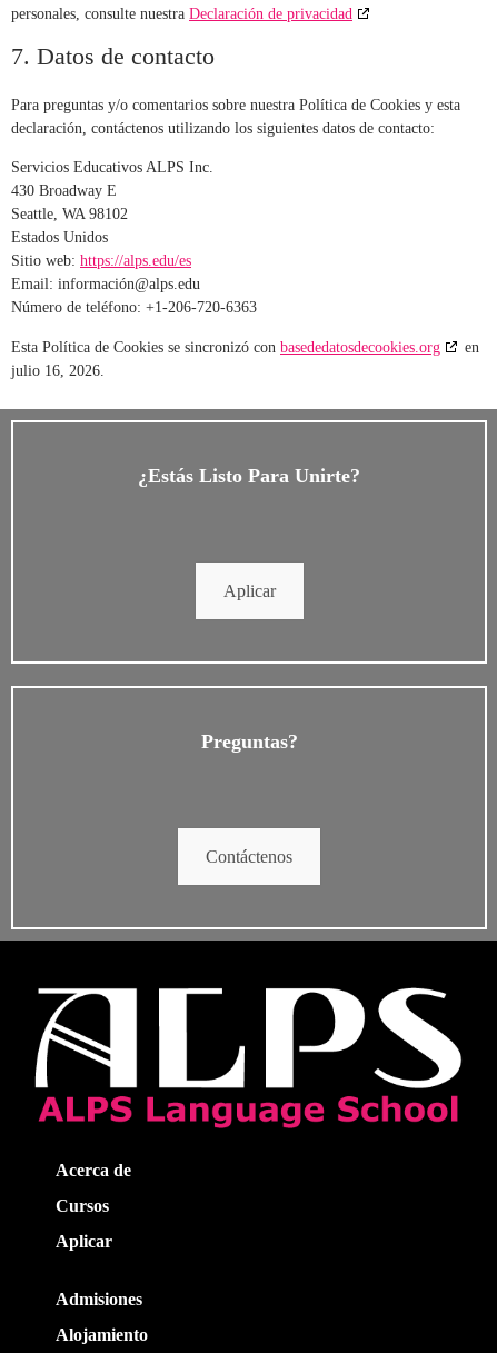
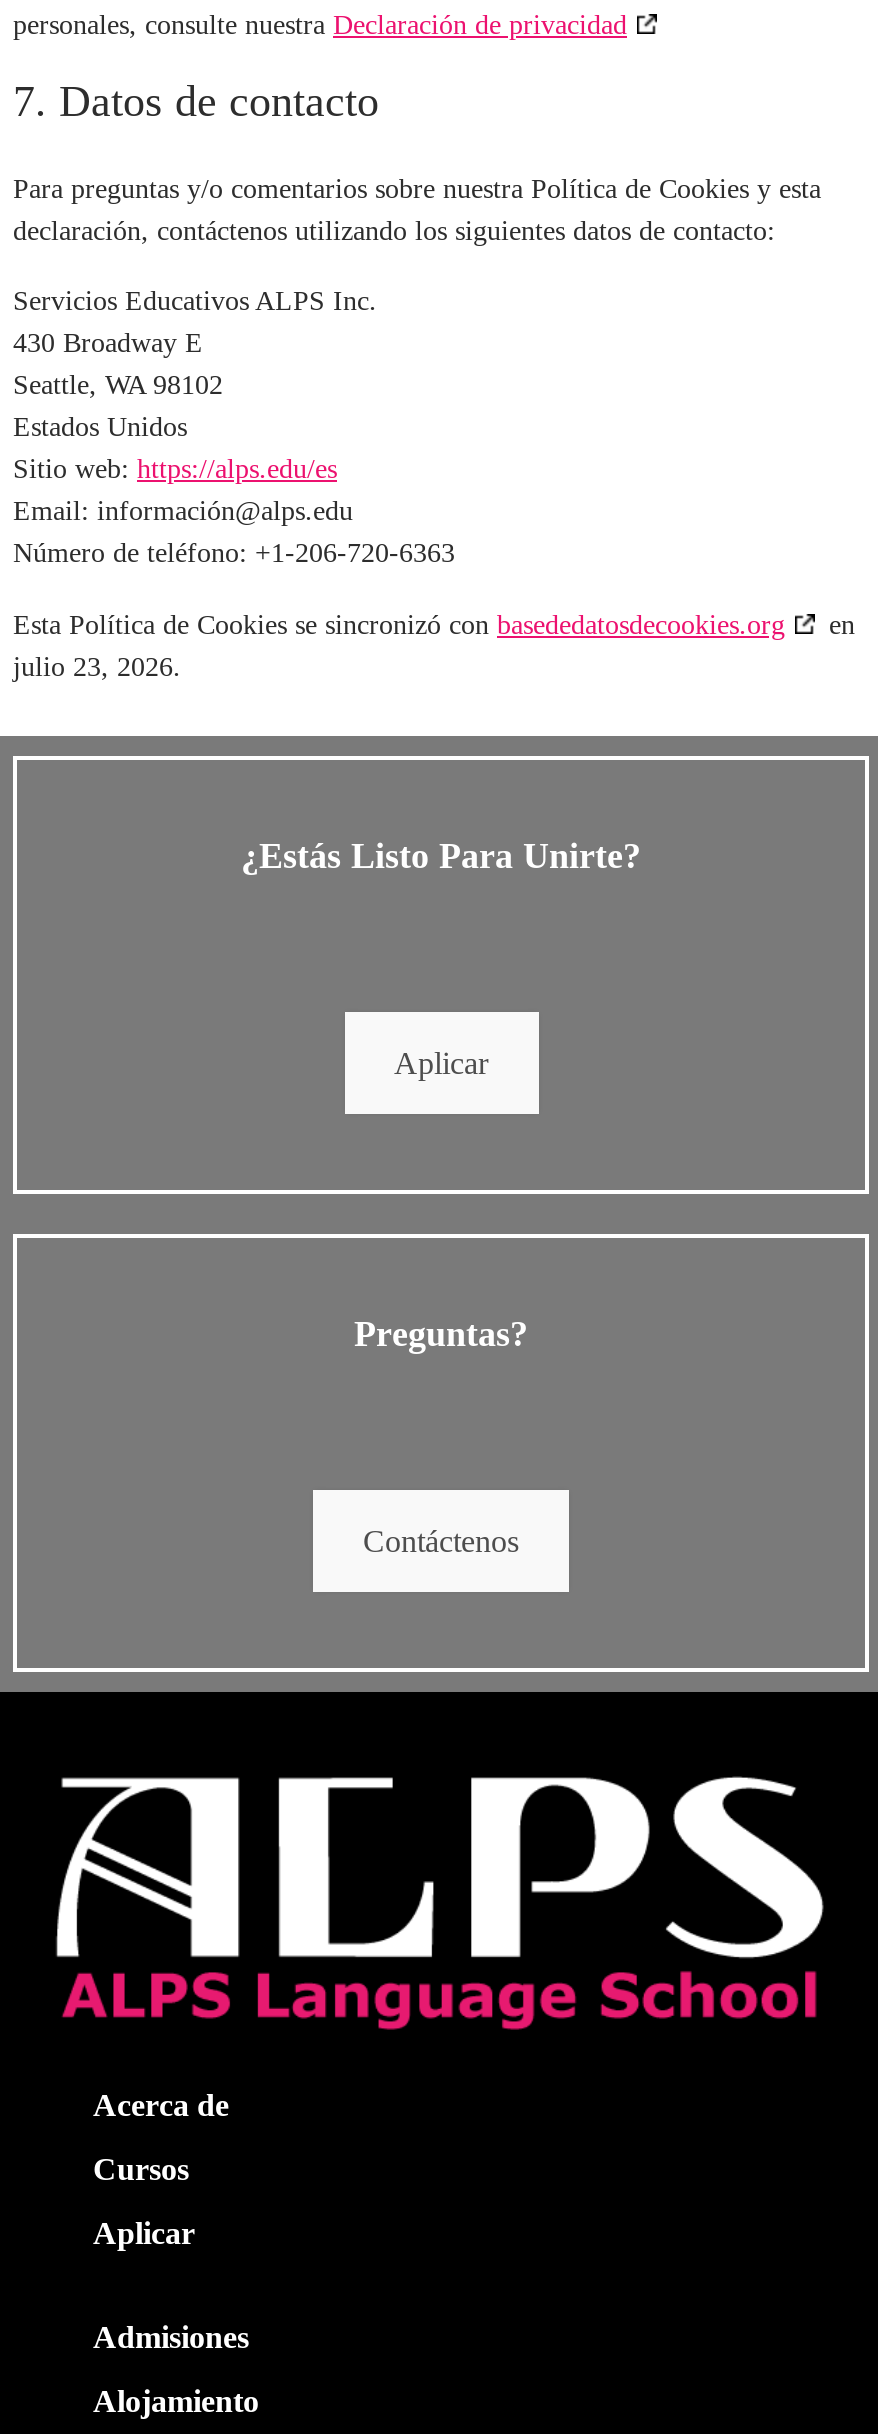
- julio 16, 2026.
+ julio 23, 2026.
